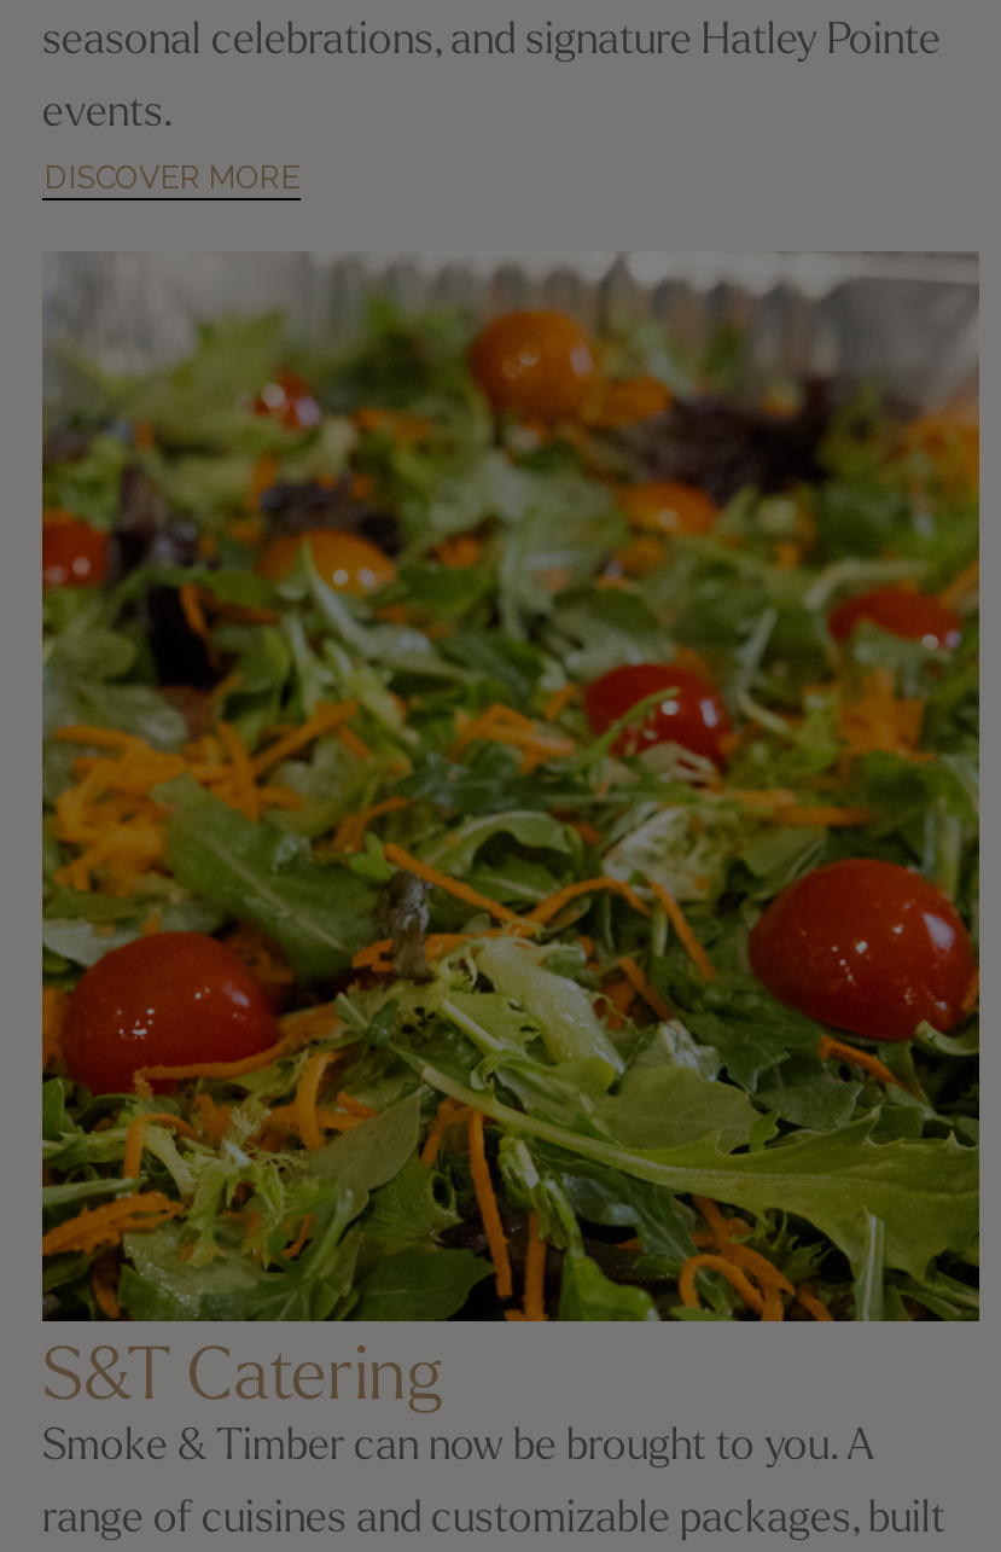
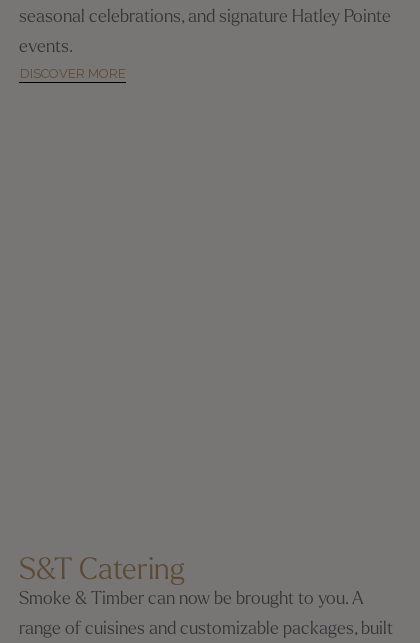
- [image]
